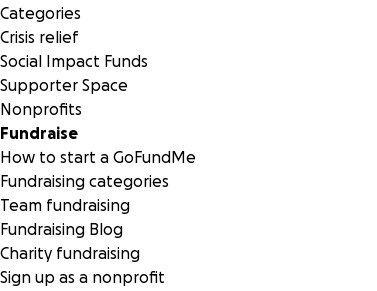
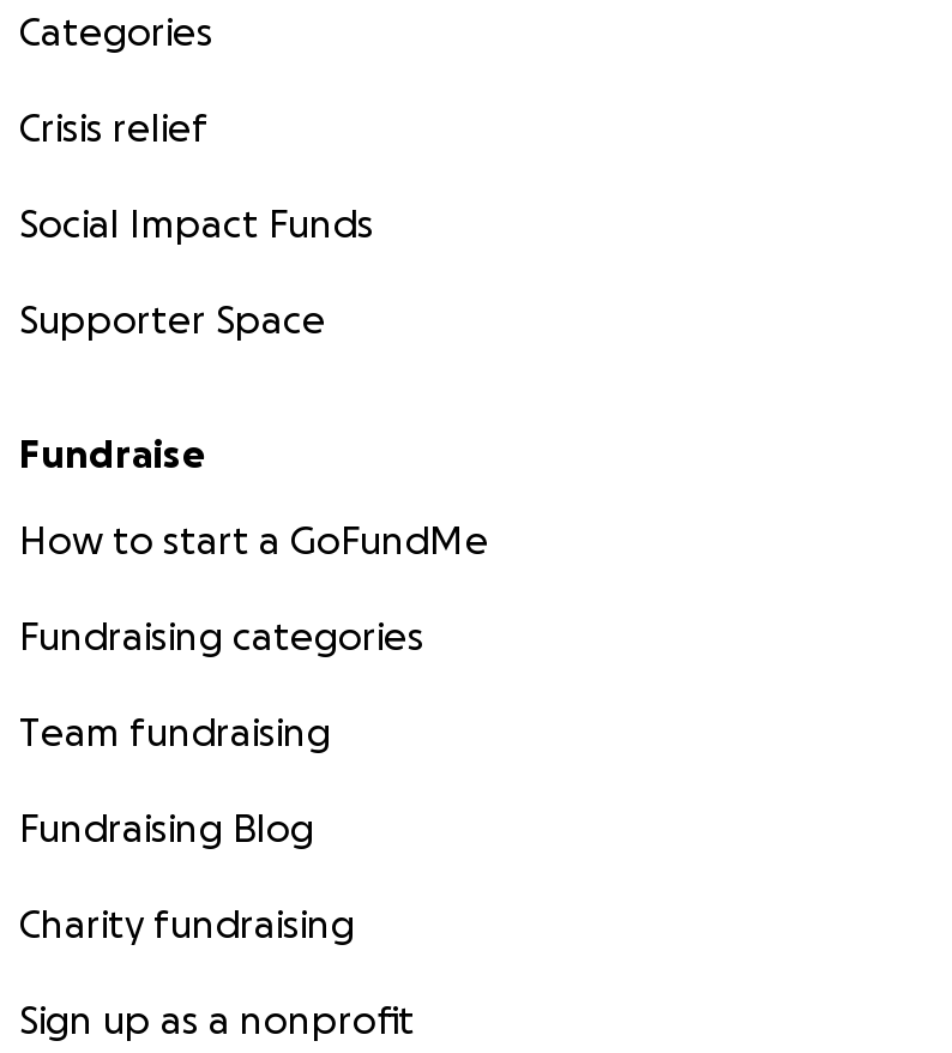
- Nonprofits
